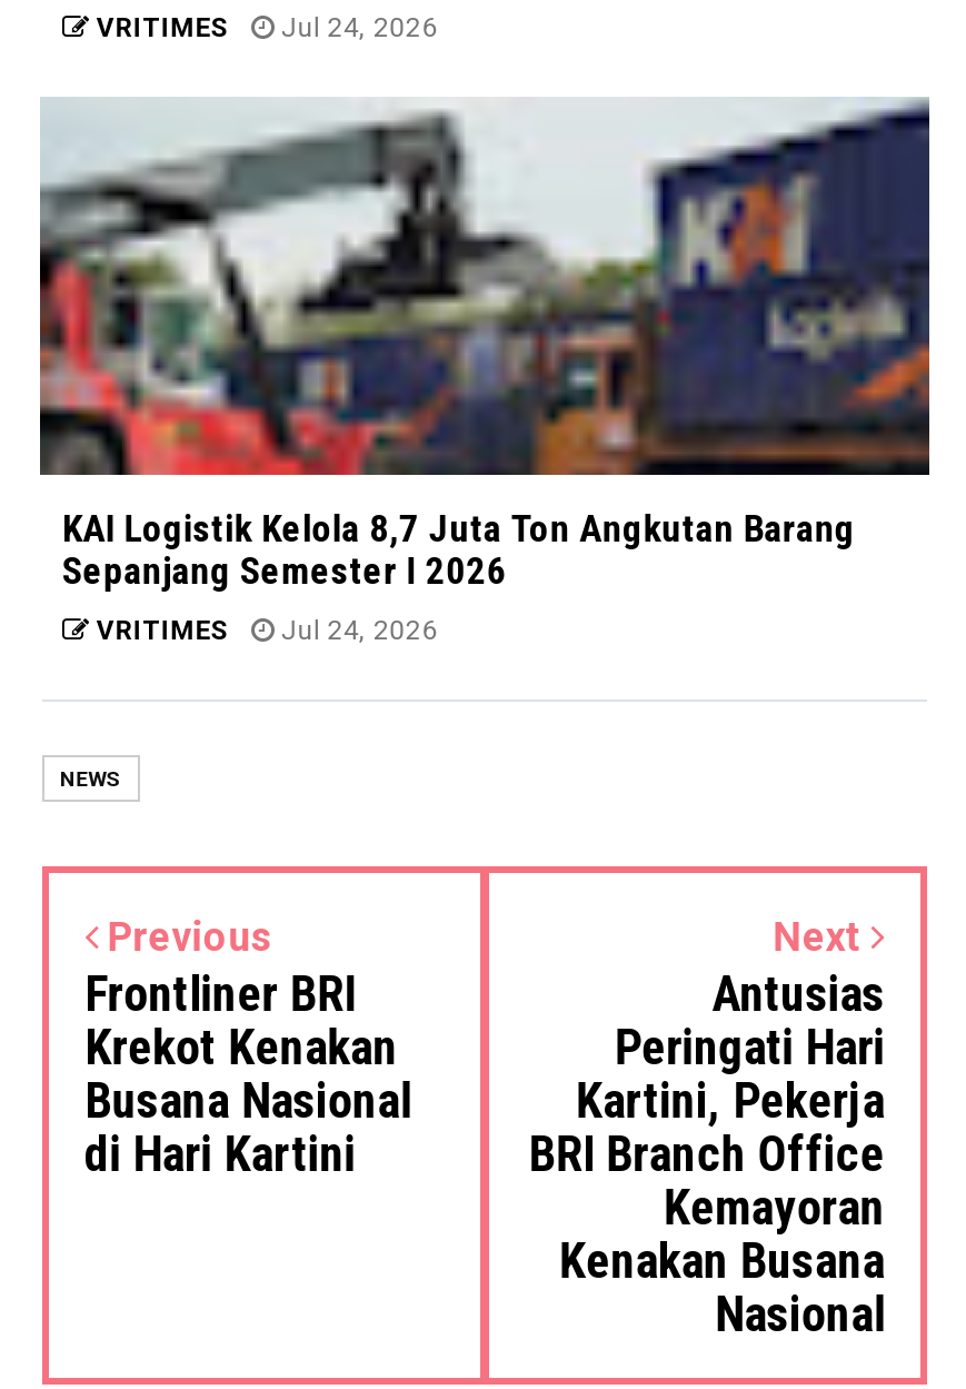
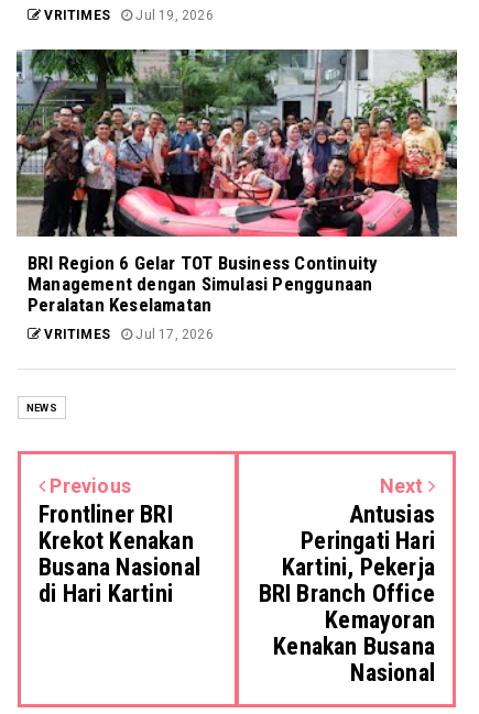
- VRITIMES Jul 24, 2026
+ VRITIMES Jul 19, 2026

- [image]
- KAI Logistik Kelola 8,7 Juta Ton Angkutan Barang
- Sepanjang Semester I 2026
+ [image]
+ BRI Region 6 Gelar TOT Business Continuity
+ Management dengan Simulasi Penggunaan
+ Peralatan Keselamatan

- VRITIMES Jul 24, 2026
+ VRITIMES Jul 17, 2026
